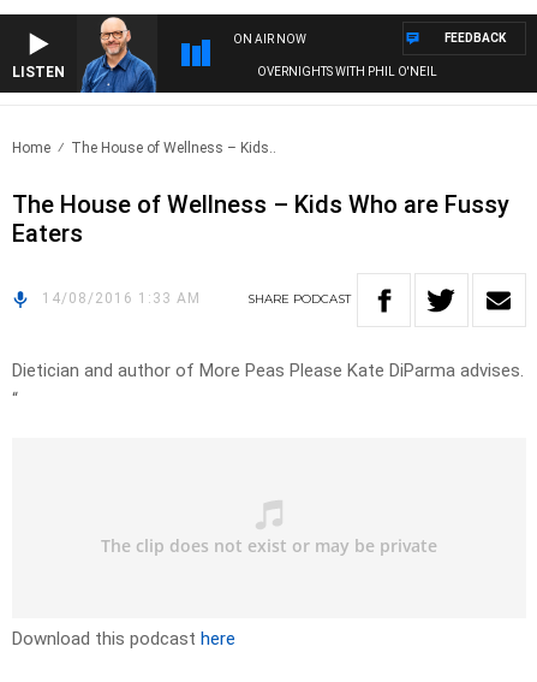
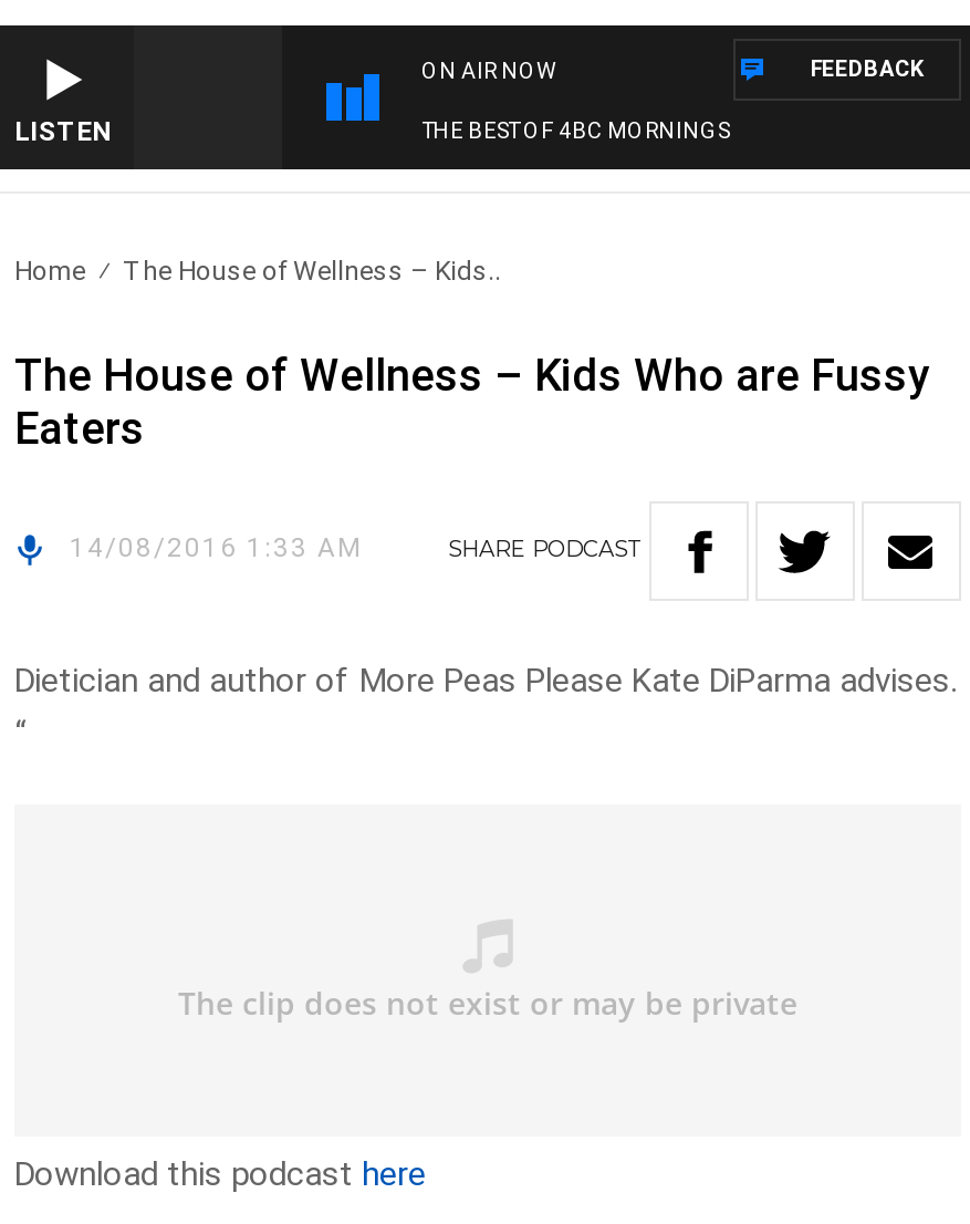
- [image]

- OVERNIGHTS WITH PHIL O'NEIL
+ THE BEST OF 4BC MORNINGS
